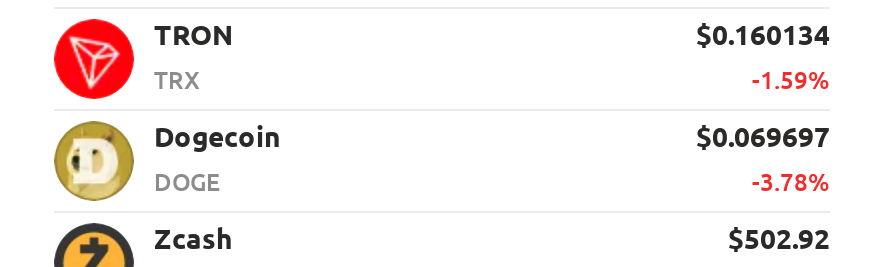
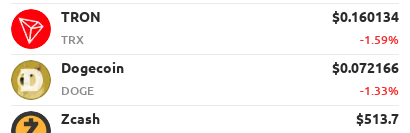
- $0.069697
+ $0.072166

- -3.78%
+ -1.33%

- $502.92
+ $513.7
